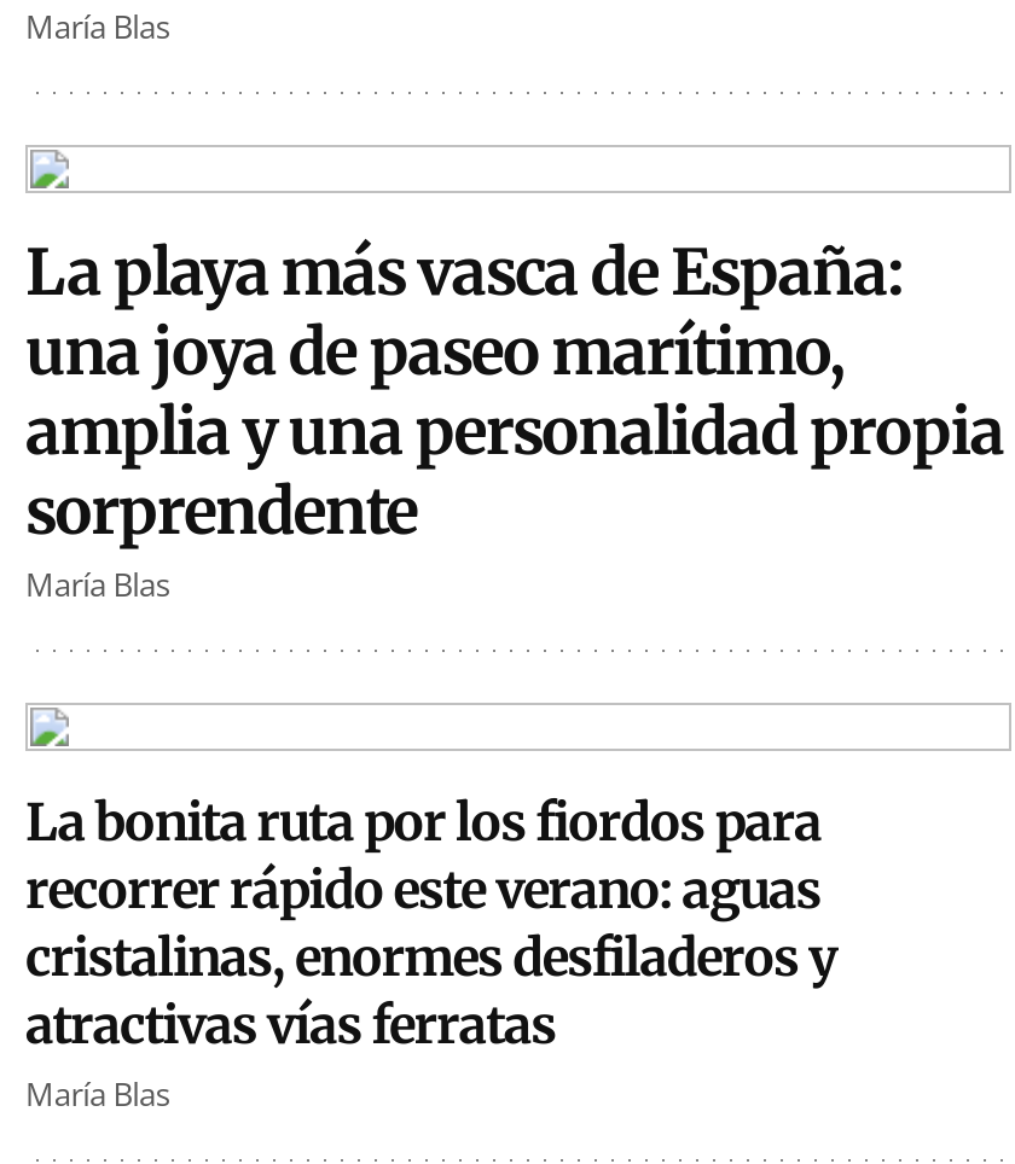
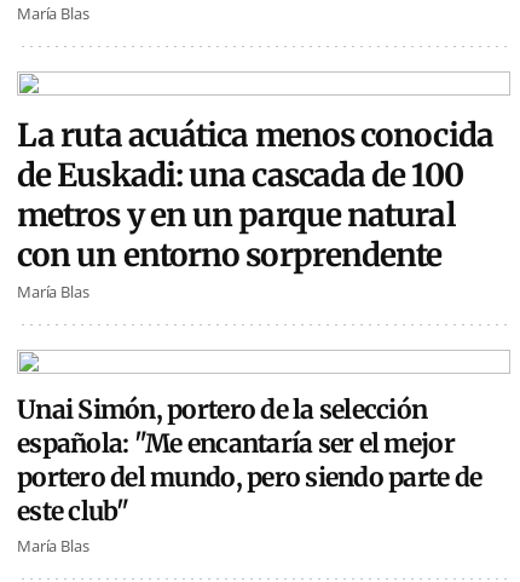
- La playa más vasca de España:
- una joya de paseo marítimo,
- amplia y una personalidad propia
- sorprendente
+ La ruta acuática menos conocida
+ de Euskadi: una cascada de 100
+ metros y en un parque natural
+ con un entorno sorprendente

- La bonita ruta por los fiordos para
- recorrer rápido este verano: aguas
- cristalinas, enormes desfiladeros y
- atractivas vías ferratas
+ Unai Simón, portero de la selección
+ española: "Me encantaría ser el mejor
+ portero del mundo, pero siendo parte de
+ este club"
